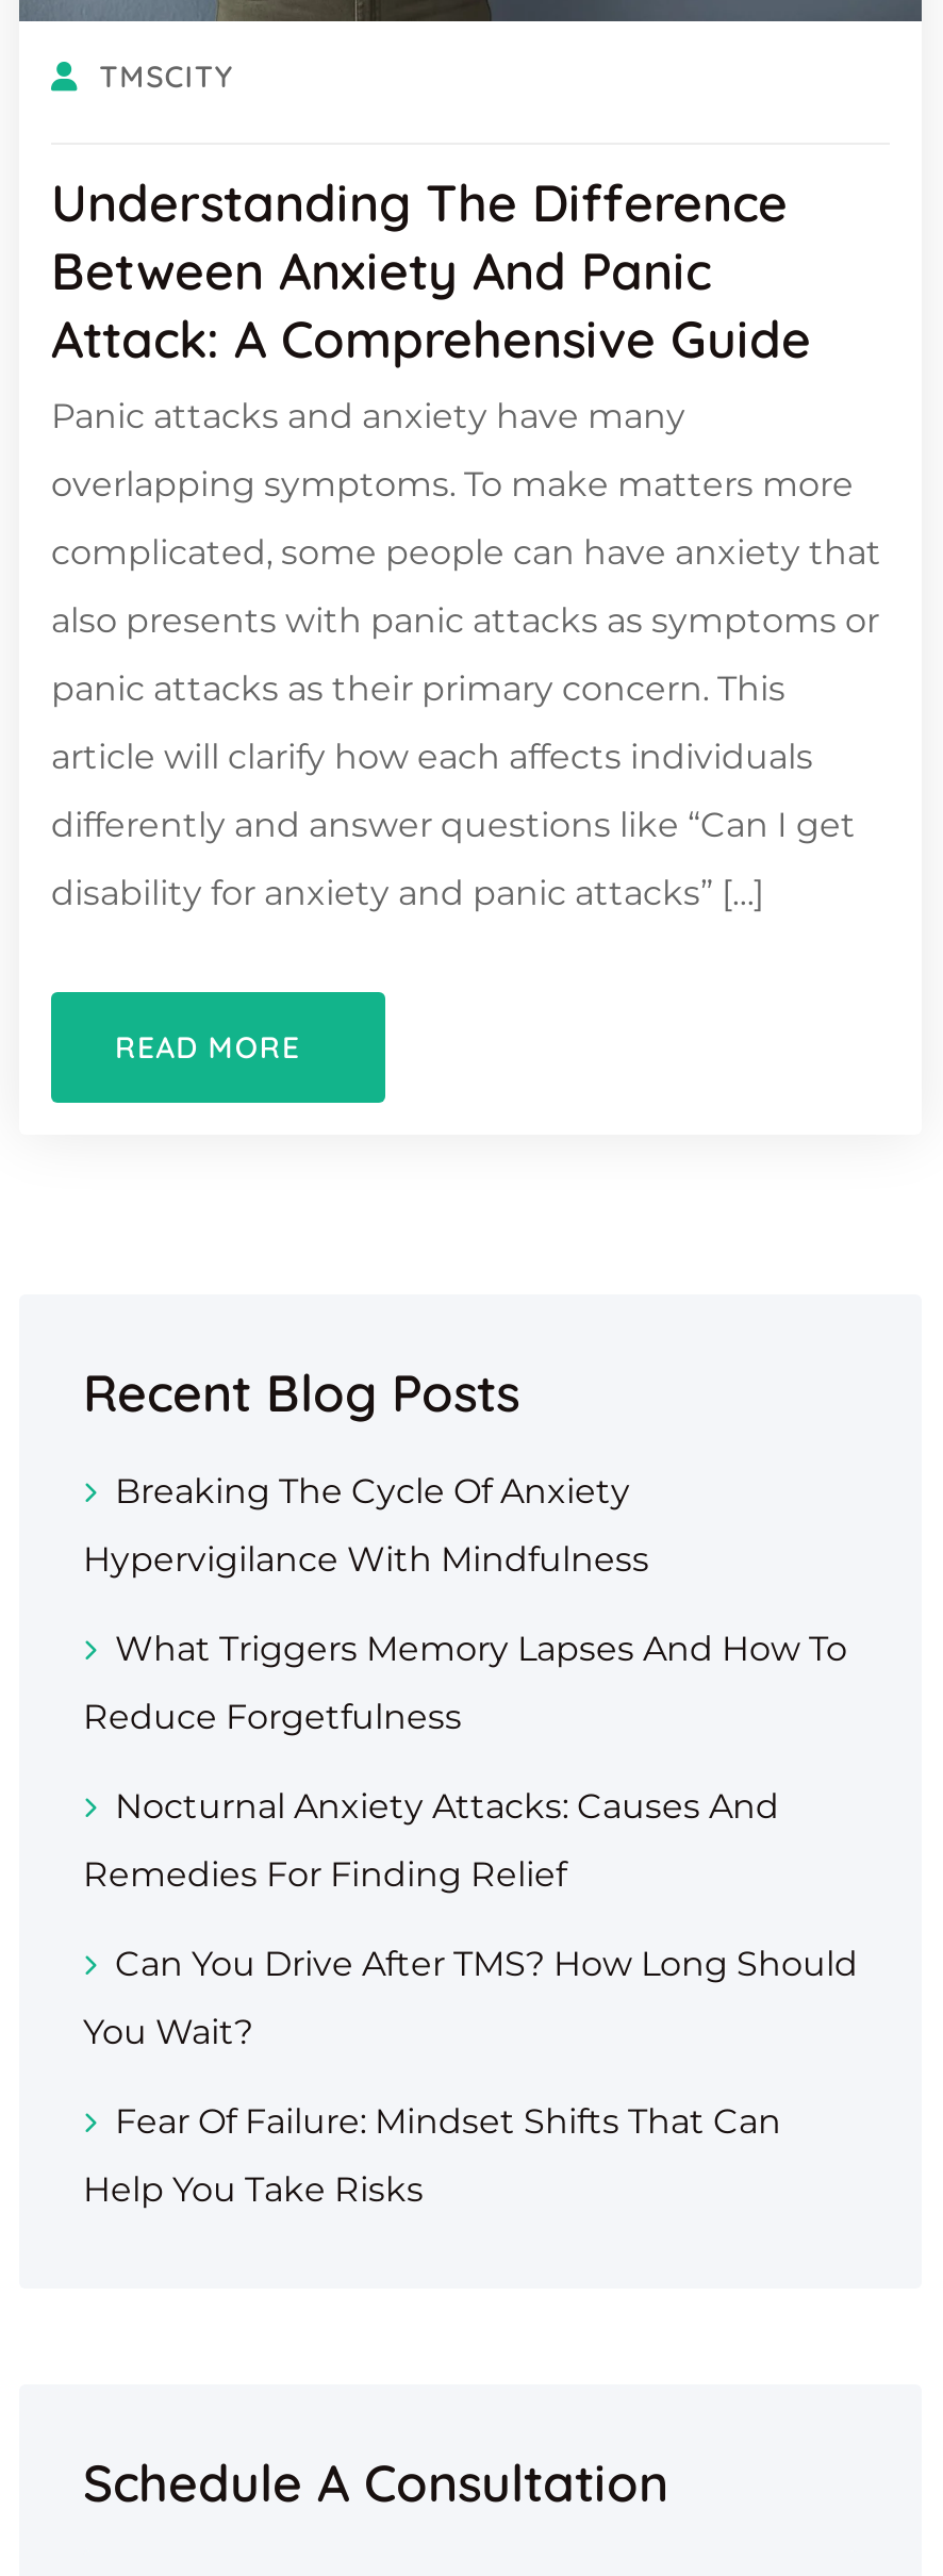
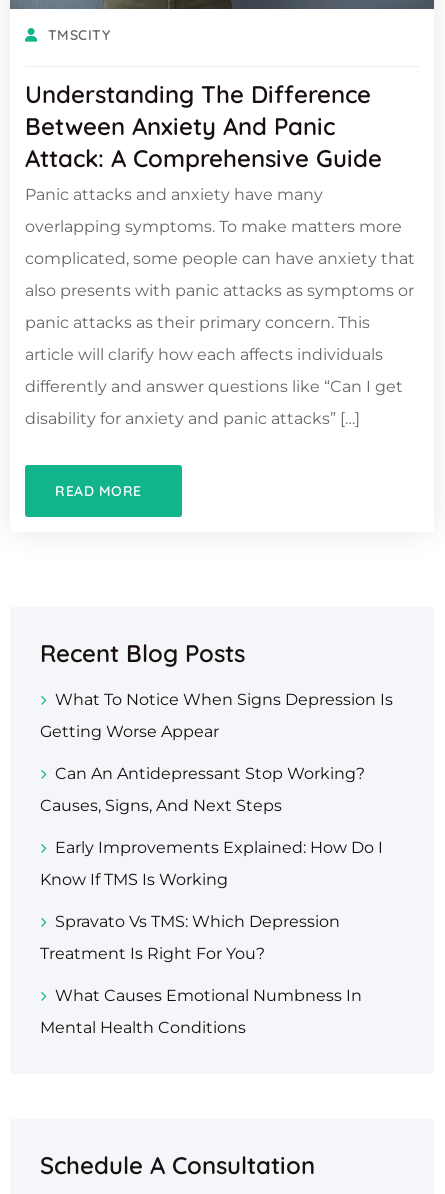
- Breaking The Cycle Of Anxiety
+ What To Notice When Signs Depression Is

- Hypervigilance With Mindfulness
+ Getting Worse Appear

- What Triggers Memory Lapses And How To
+ Can An Antidepressant Stop Working?

- Reduce Forgetfulness
+ Causes, Signs, And Next Steps

- Nocturnal Anxiety Attacks: Causes And
+ Early Improvements Explained: How Do I

- Remedies For Finding Relief
+ Know If TMS Is Working

- Can You Drive After TMS? How Long Should
+ Spravato Vs TMS: Which Depression

- You Wait?
+ Treatment Is Right For You?

- Fear Of Failure: Mindset Shifts That Can
+ What Causes Emotional Numbness In

- Help You Take Risks
+ Mental Health Conditions
